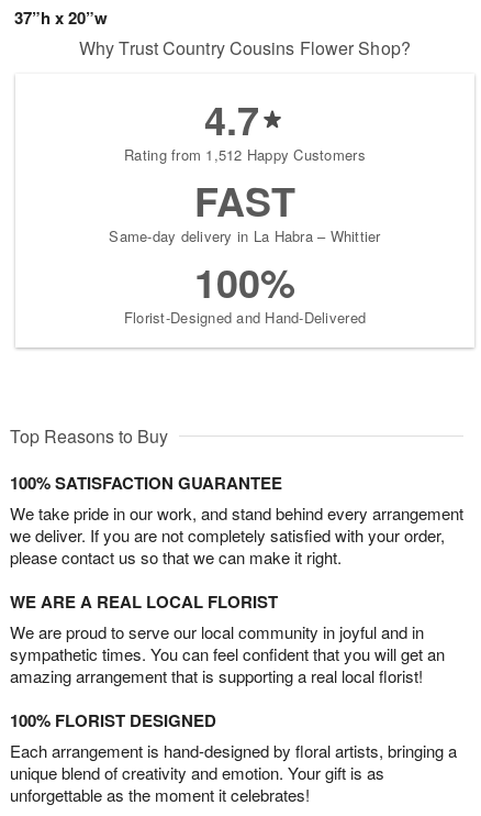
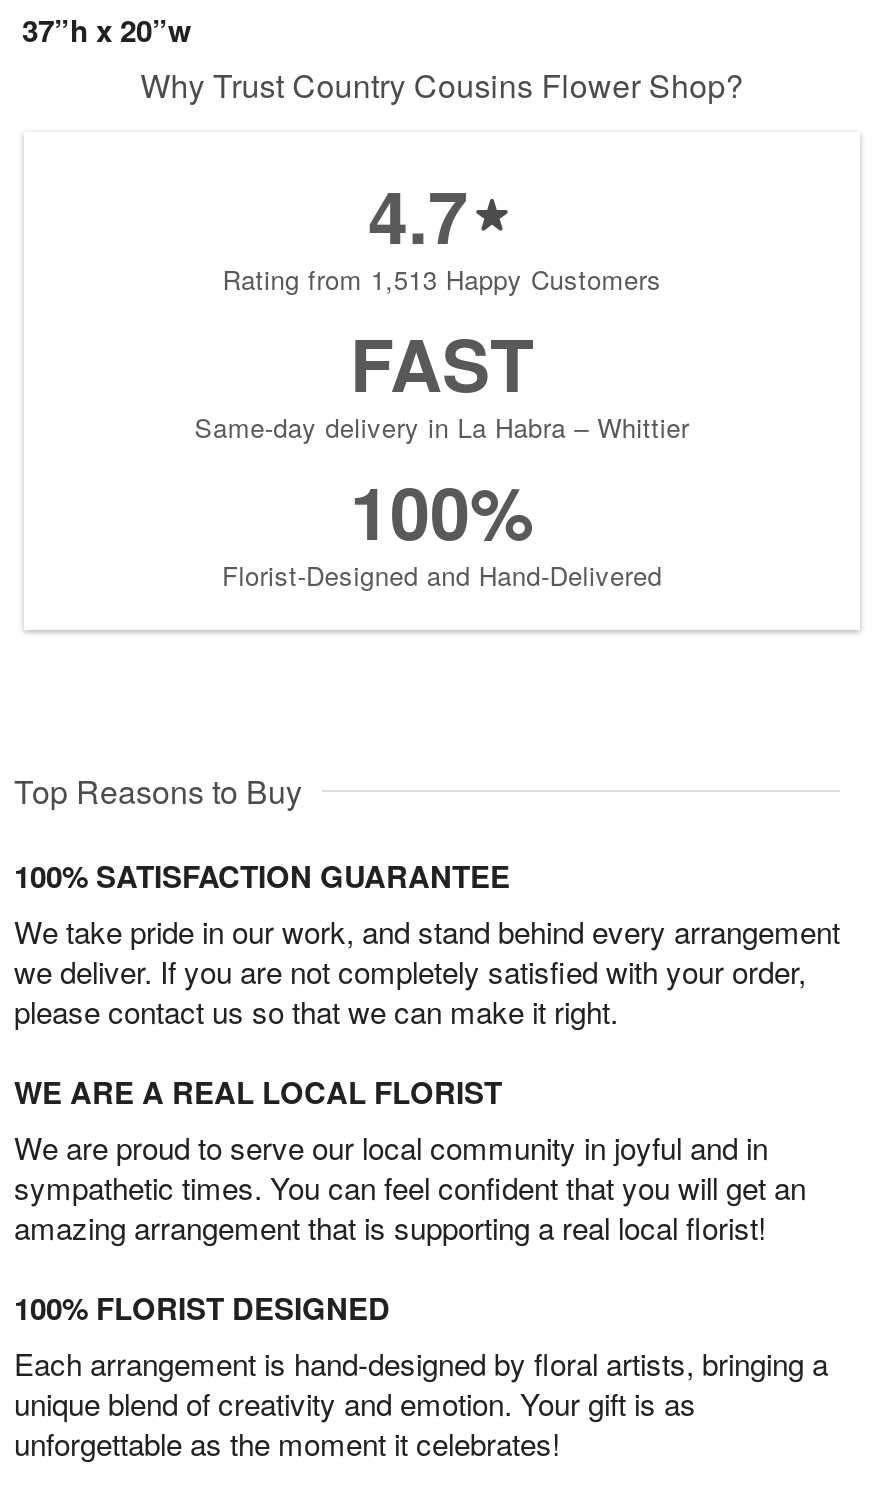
- Rating from 1,512 Happy Customers
+ Rating from 1,513 Happy Customers
